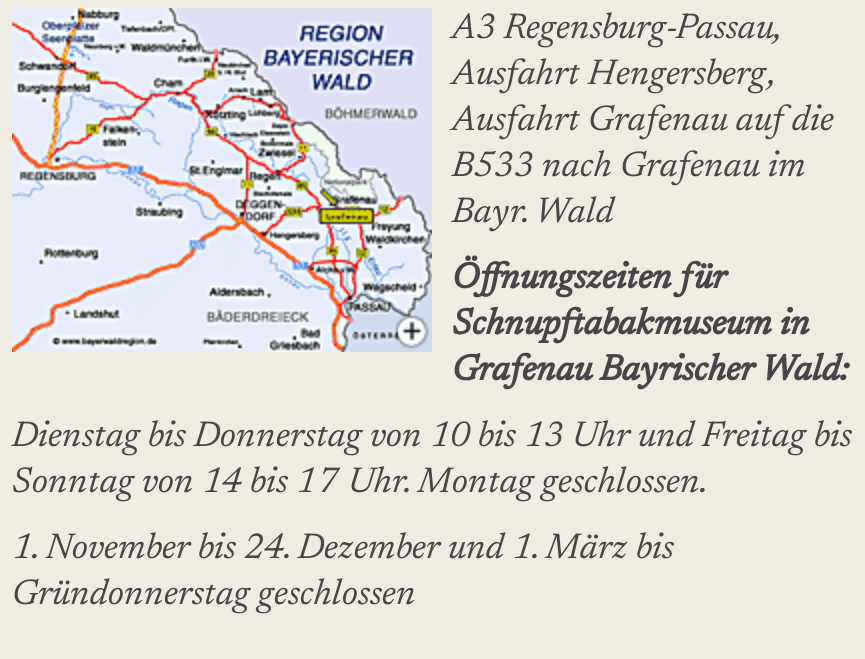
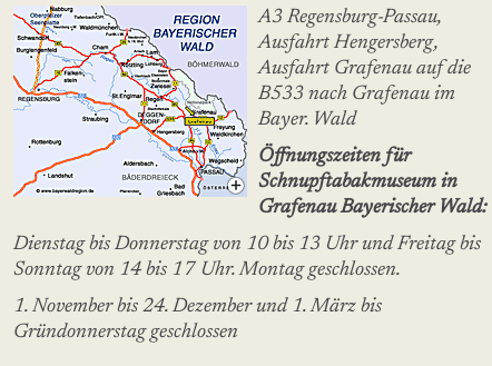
- Bayr. Wald
+ Bayer. Wald

- Grafenau Bayrischer Wald:
+ Grafenau Bayerischer Wald:
